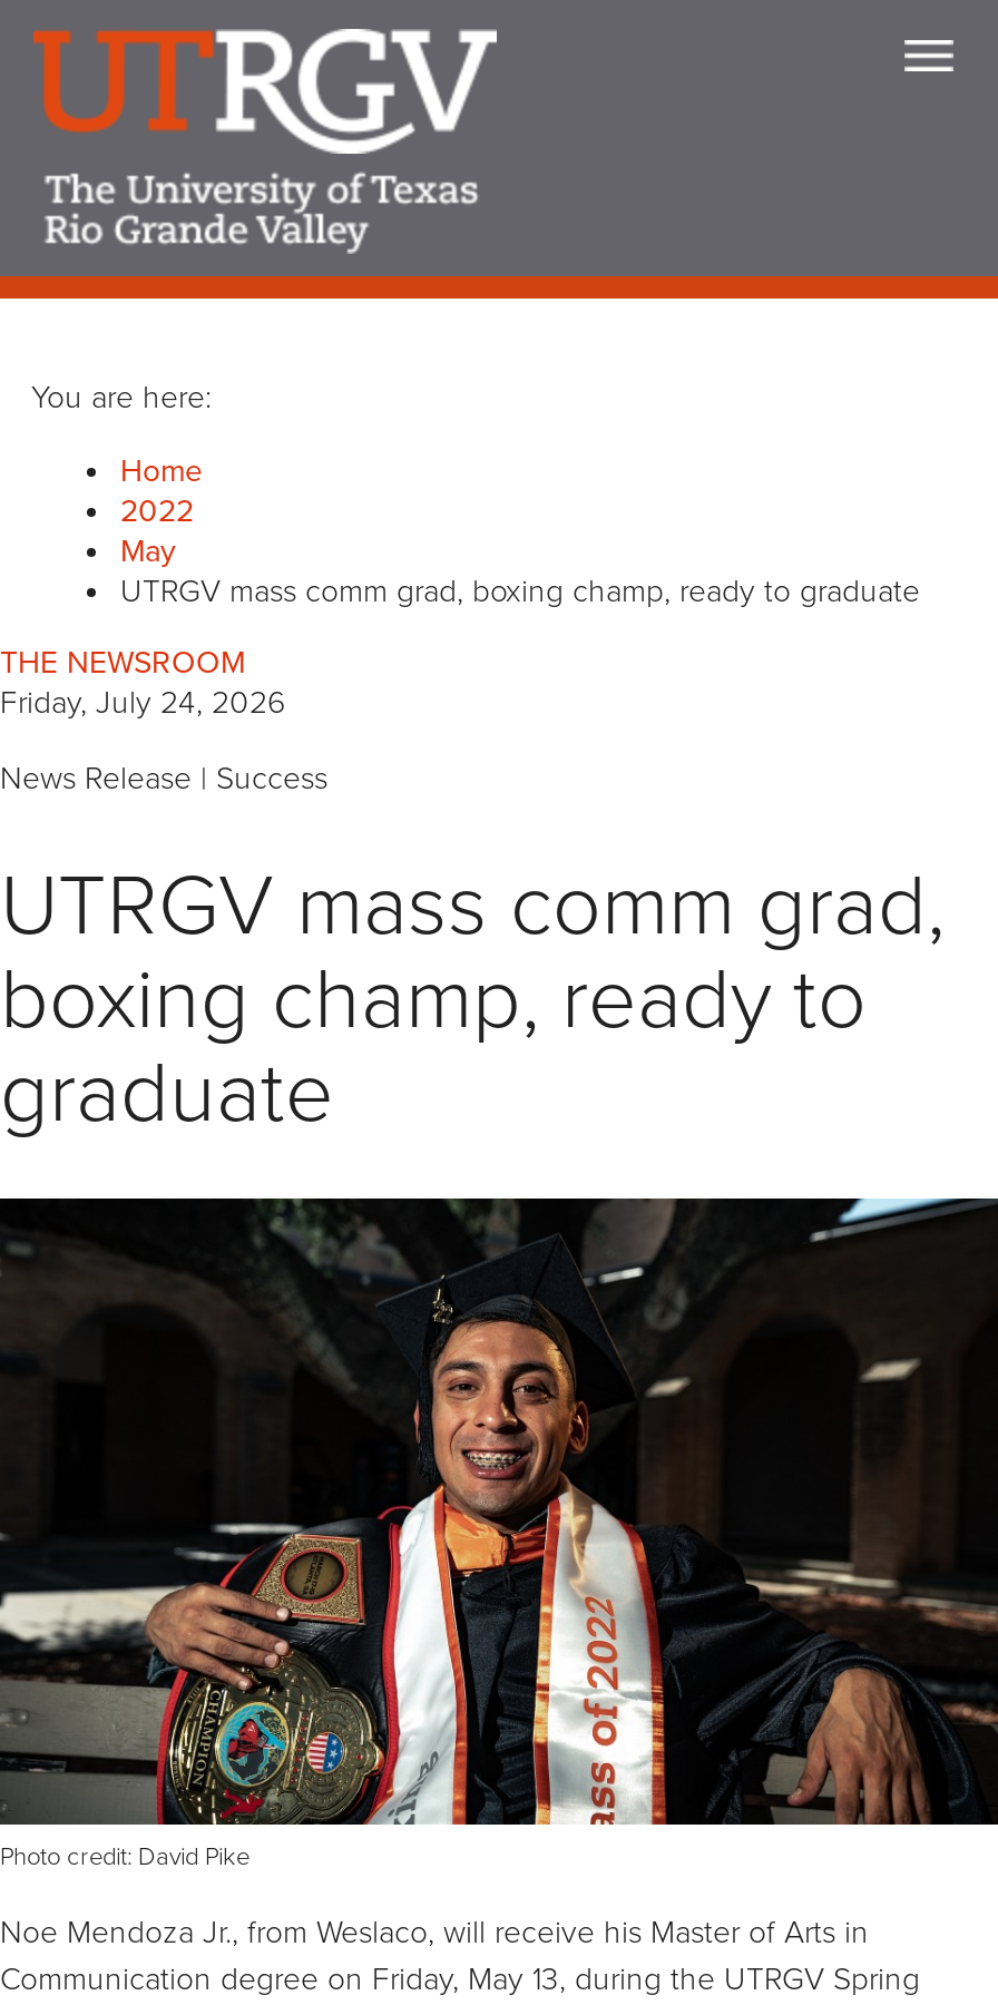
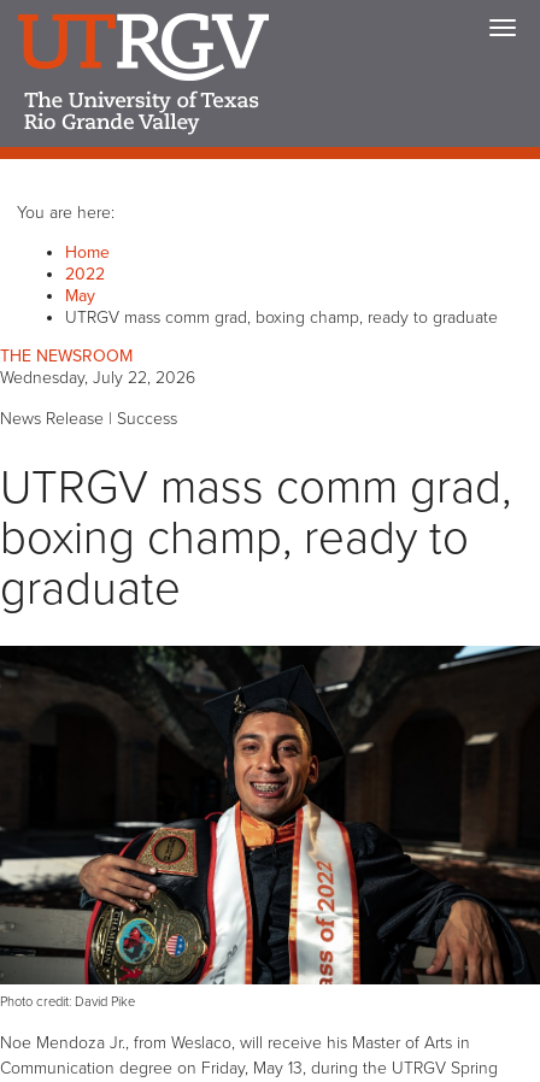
- Friday, July 24, 2026
+ Wednesday, July 22, 2026
